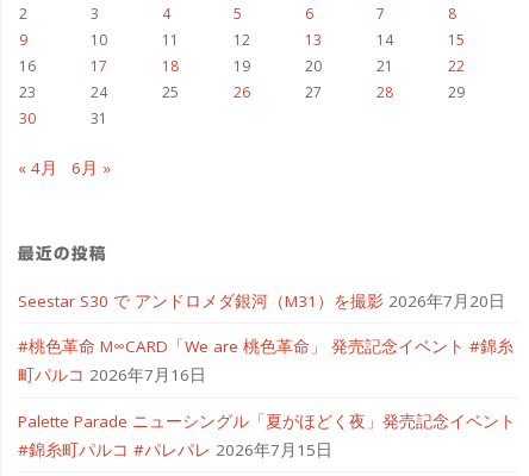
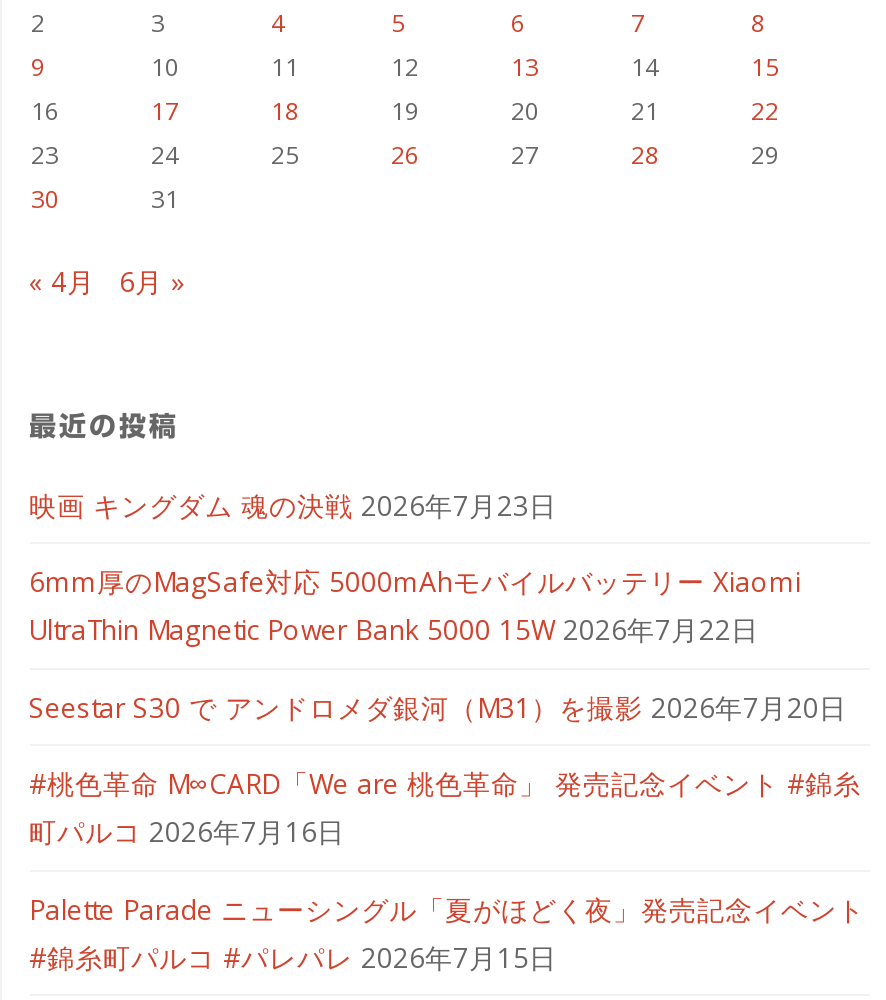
+ 映画 キングダム 魂の決戦 2026年7月23日
+ 6mm厚のMagSafe対応 5000mAhモバイルバッテリー Xiaomi
+ UltraThin Magnetic Power Bank 5000 15W 2026年7月22日
